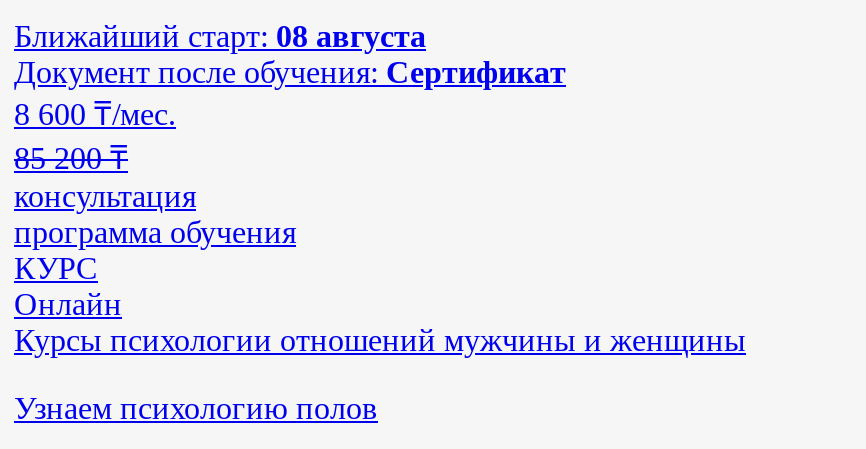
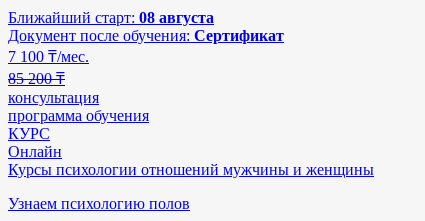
- 8 600 ₸/мес.
+ 7 100 ₸/мес.
